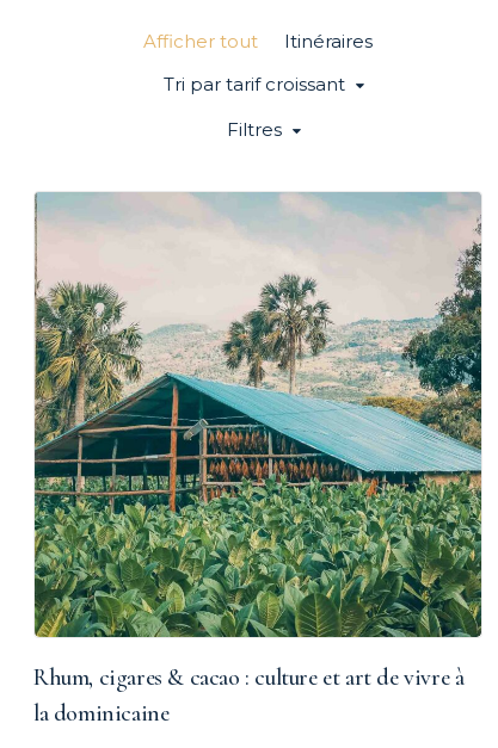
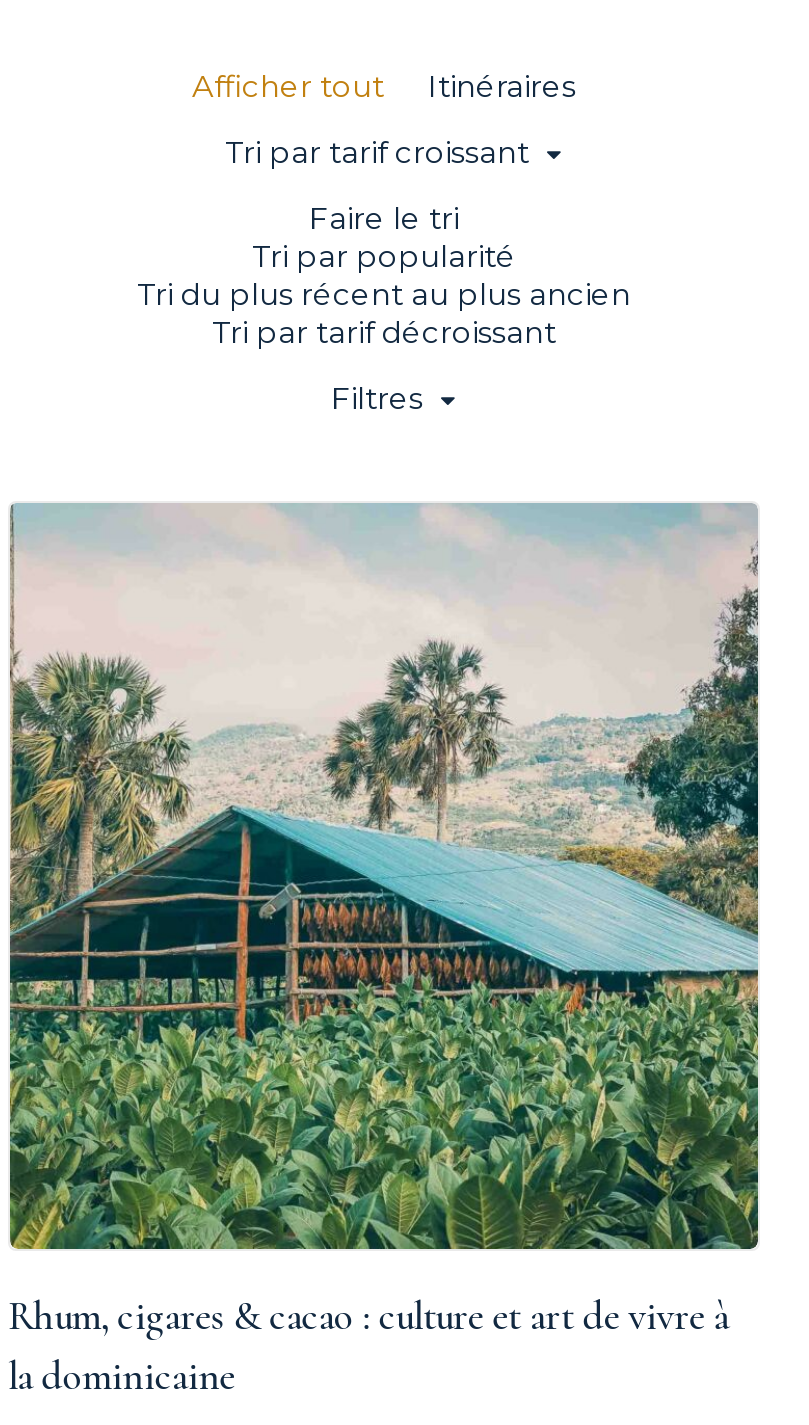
+ Faire le tri
+ Tri par popularité
+ Tri du plus récent au plus ancien
+ Tri par tarif décroissant
